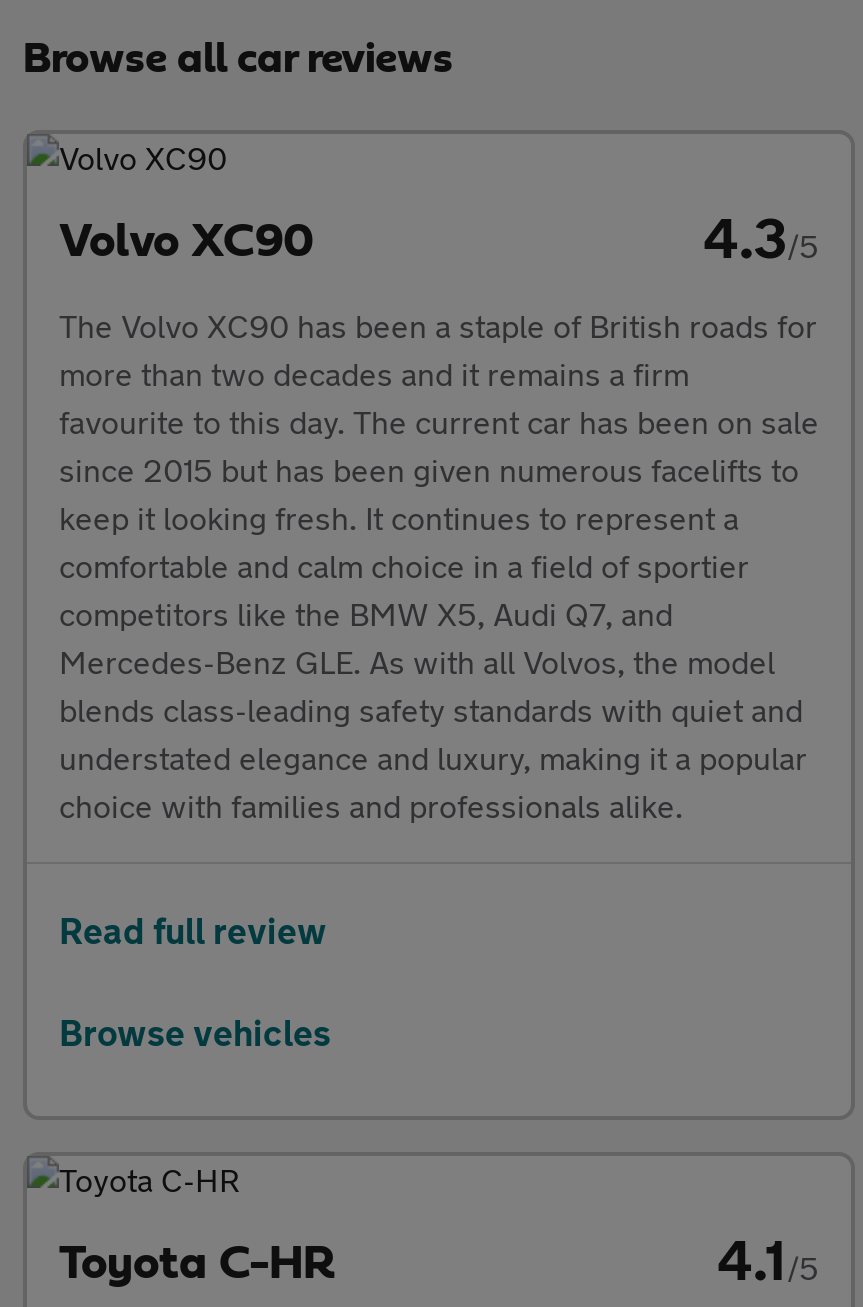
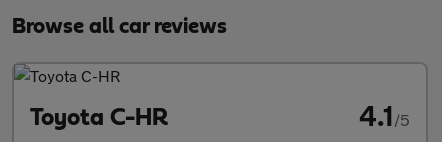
- Volvo XC90
- 4.3/5
- The Volvo XC90 has been a staple of British roads for
- more than two decades and it remains a firm
- favourite to this day. The current car has been on sale
- since 2015 but has been given numerous facelifts to
- keep it looking fresh. It continues to represent a
- comfortable and calm choice in a field of sportier
- competitors like the BMW X5, Audi Q7, and
- Mercedes-Benz GLE. As with all Volvos, the model
- blends class-leading safety standards with quiet and
- understated elegance and luxury, making it a popular
- choice with families and professionals alike.
- Read full review
- Browse vehicles
